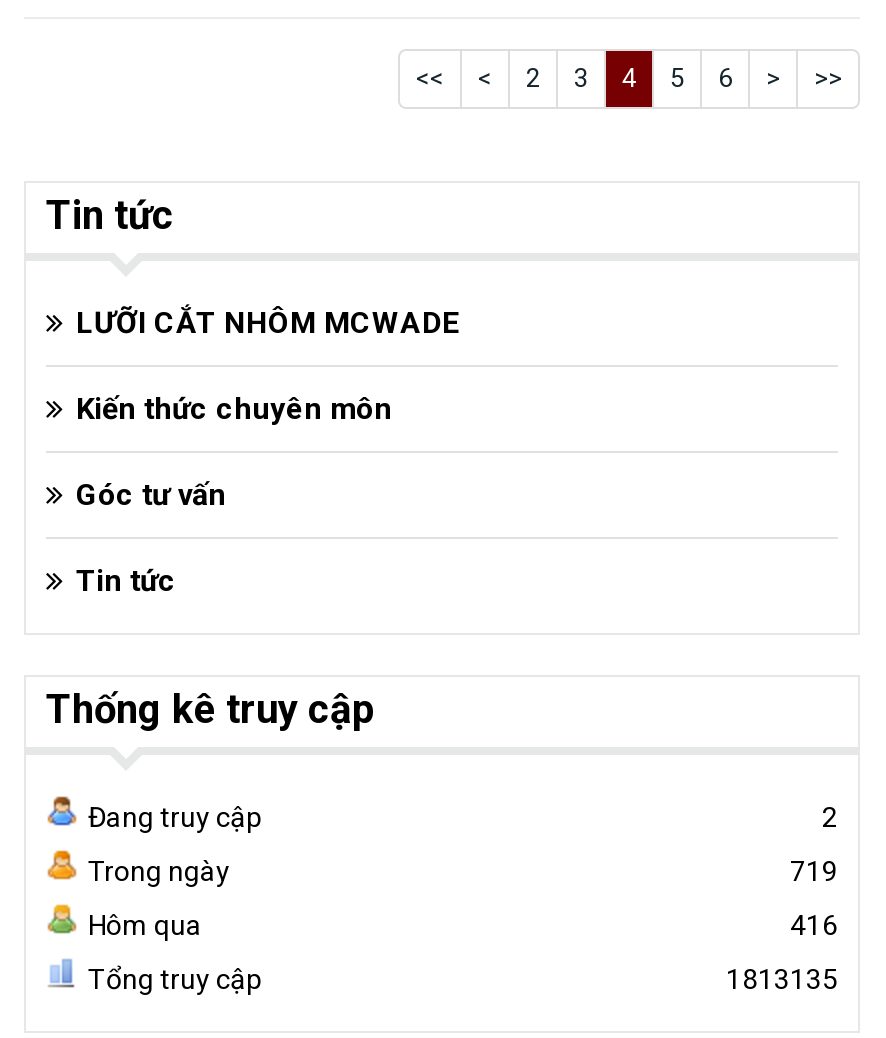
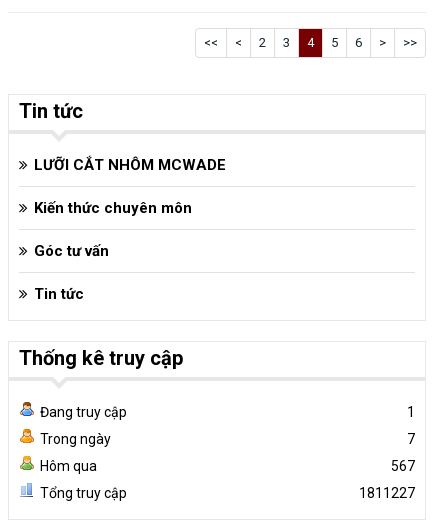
- 2
+ 1

- 719
+ 7

- 416
+ 567

- 1813135
+ 1811227
